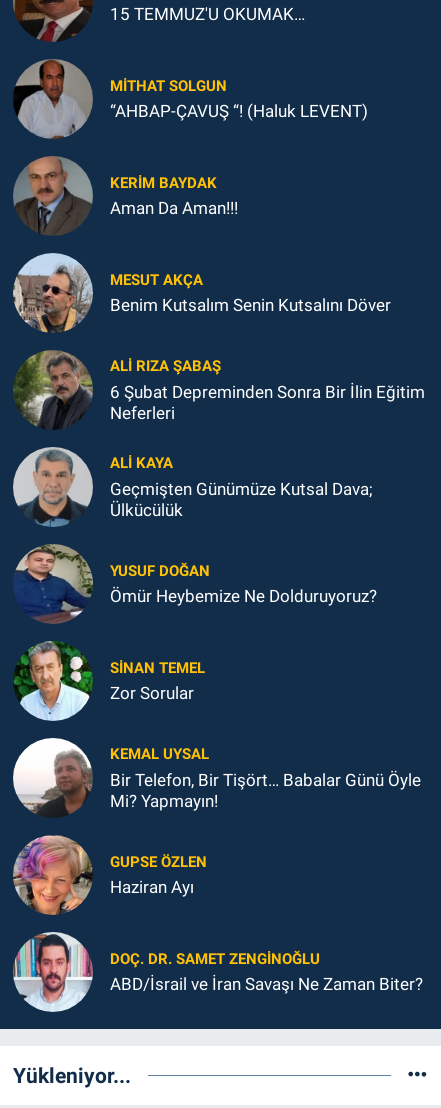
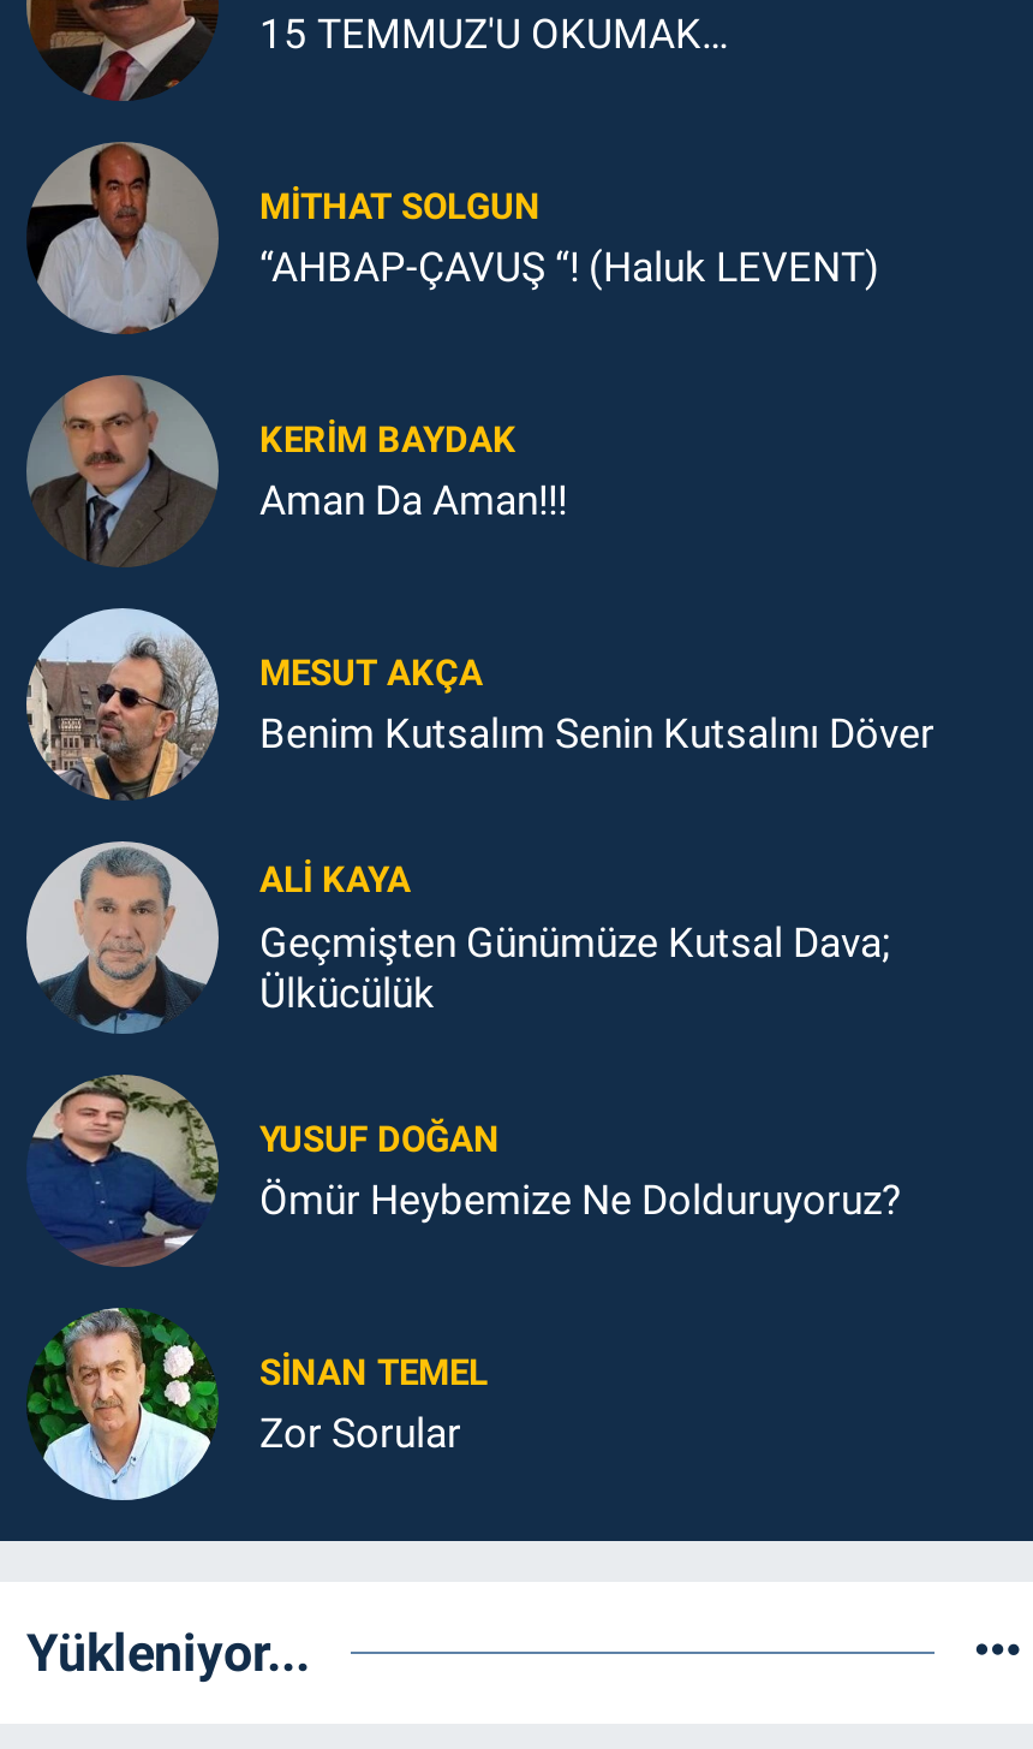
- [image]
- ALI RIZA ŞABAŞ
- 6 Şubat Depreminden Sonra Bir İlin Eğitim
- Neferleri

- [image]
- KEMAL UYSAL
- Bir Telefon, Bir Tişört… Babalar Günü Öyle
- Mi? Yapmayın!
- GUPSE ÖZLEN
- Haziran Ayı

- [image]

- [image]
- DOÇ. DR. SAMET ZENGİNOĞLU
- ABD/İsrail ve İran Savaşı Ne Zaman Biter?
